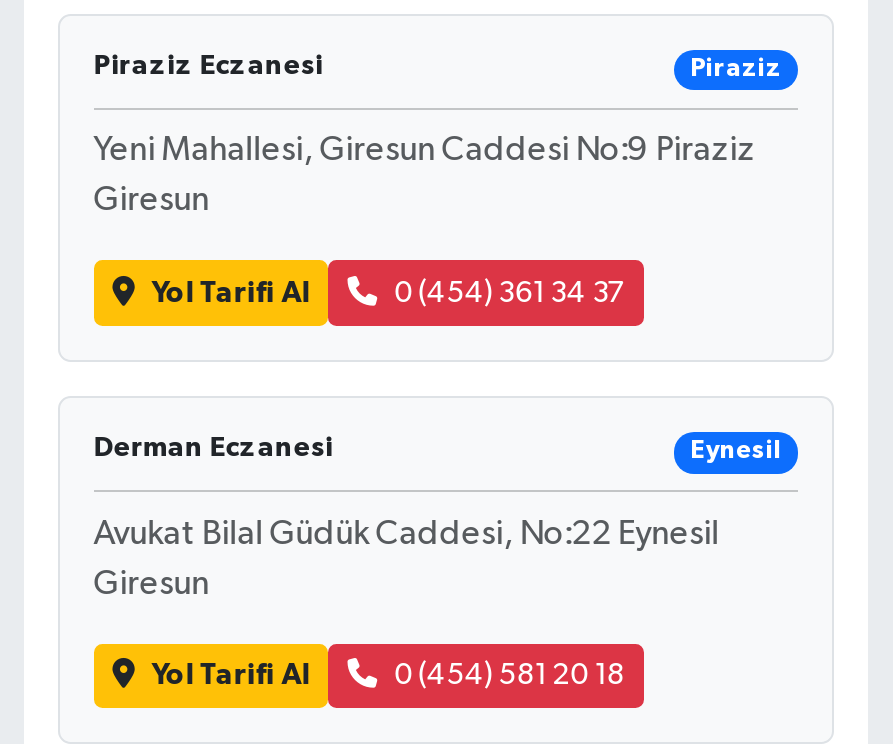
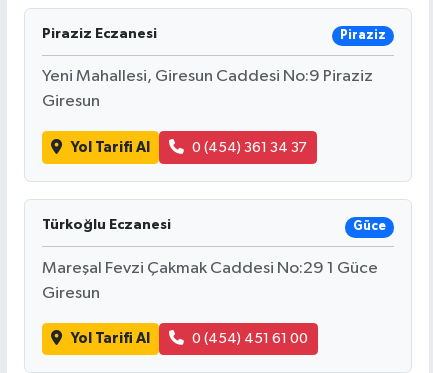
- Derman Eczanesi
- Eynesil
+ Türkoğlu Eczanesi
+ Güce

- Avukat Bilal Güdük Caddesi, No:22 Eynesil
+ Mareşal Fevzi Çakmak Caddesi No:29 1 Güce

- 0 (454) 581 20 18
+ 0 (454) 451 61 00
